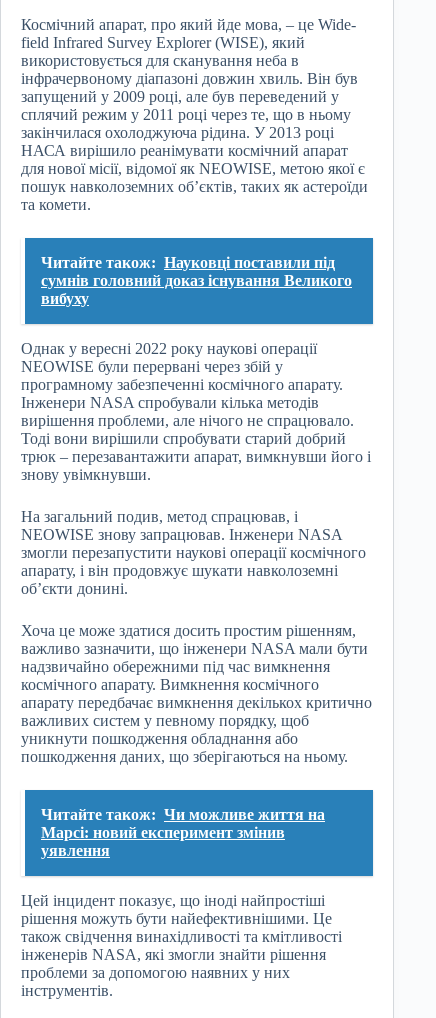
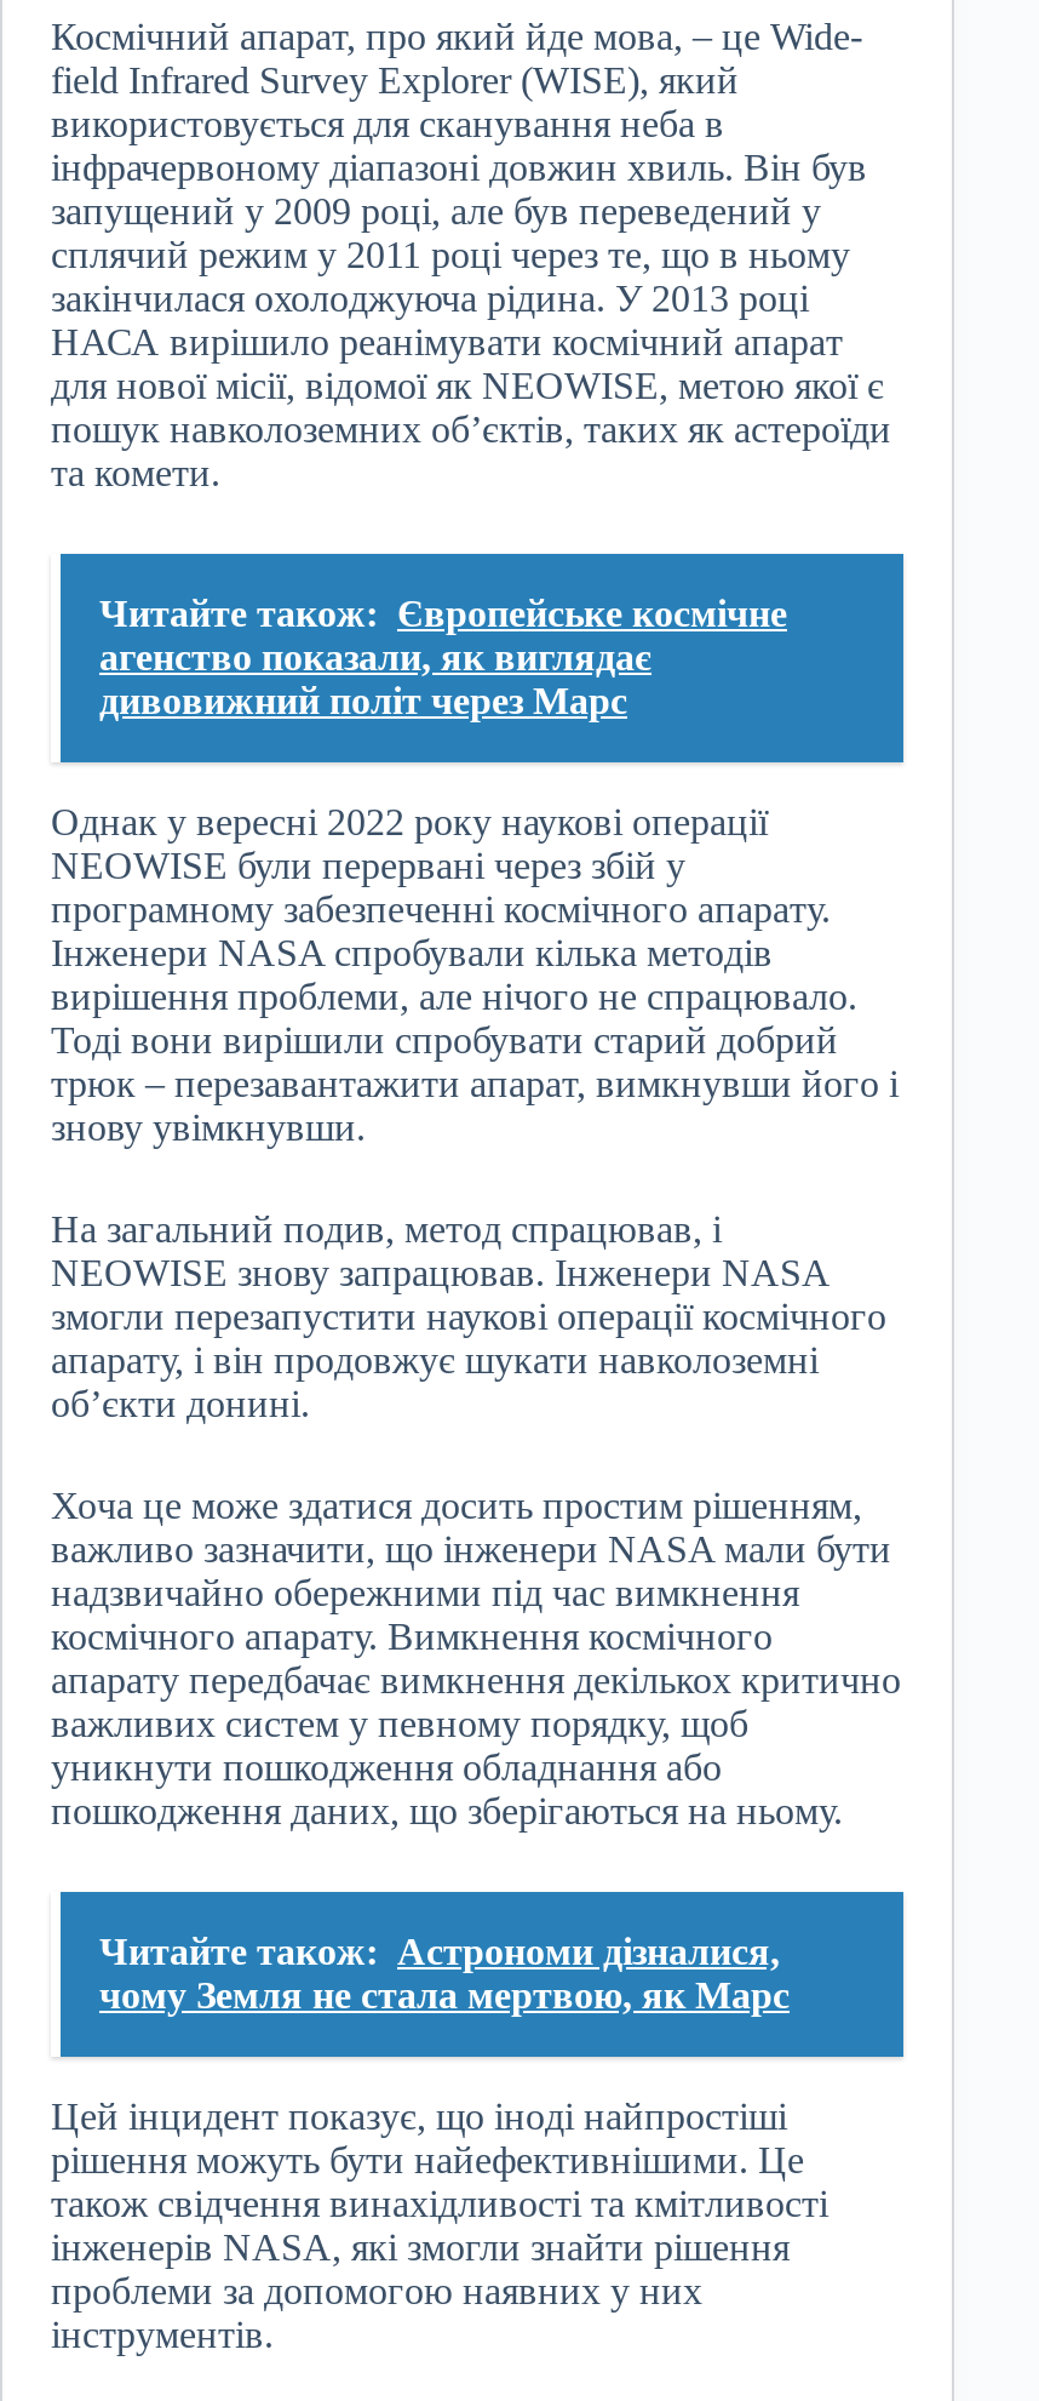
- Читайте також: Науковці поставили під
- сумнів головний доказ існування Великого
- вибуху
+ Читайте також: Європейське космічне
+ агенство показали, як виглядає
+ дивовижний політ через Марс

- Читайте також: Чи можливе життя на
- Марсі: новий експеримент змінив
- уявлення
+ Читайте також: Астрономи дізналися,
+ чому Земля не стала мертвою, як Марс
